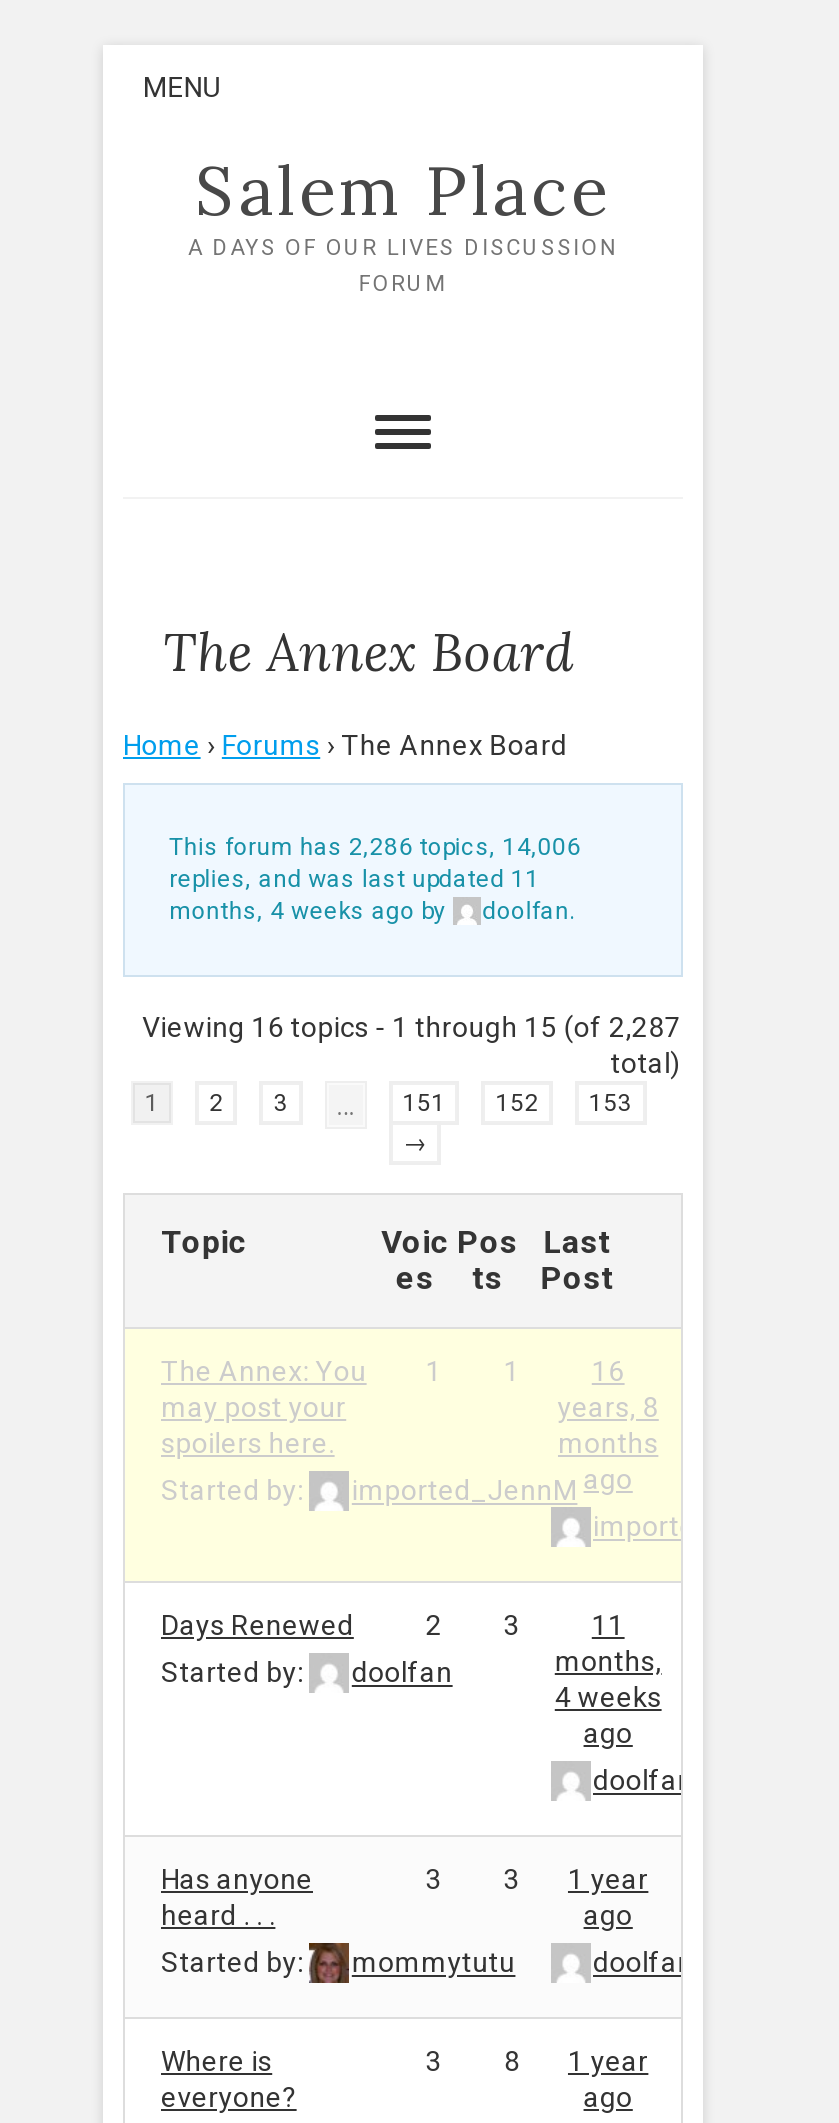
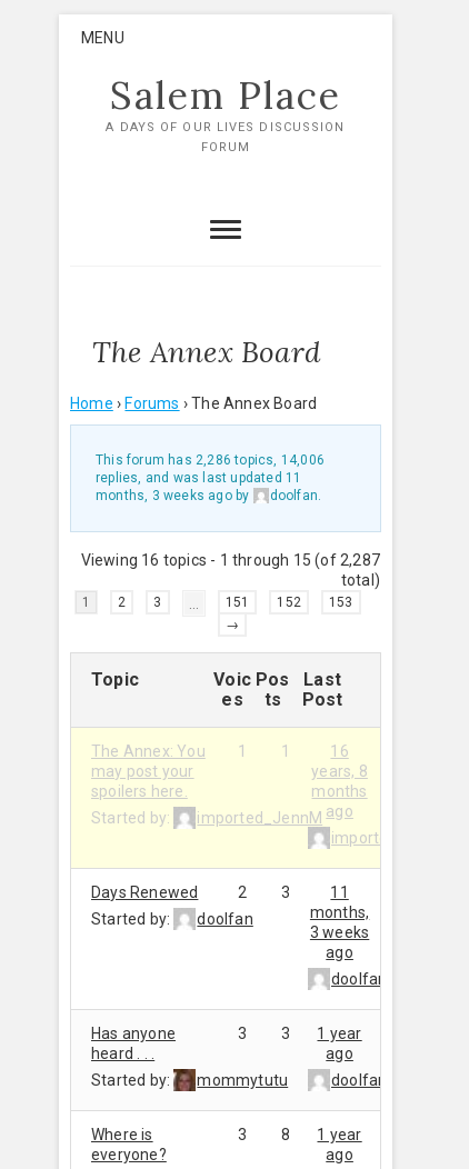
- months, 4 weeks ago by
+ months, 3 weeks ago by

- 4 weeks
+ 3 weeks
